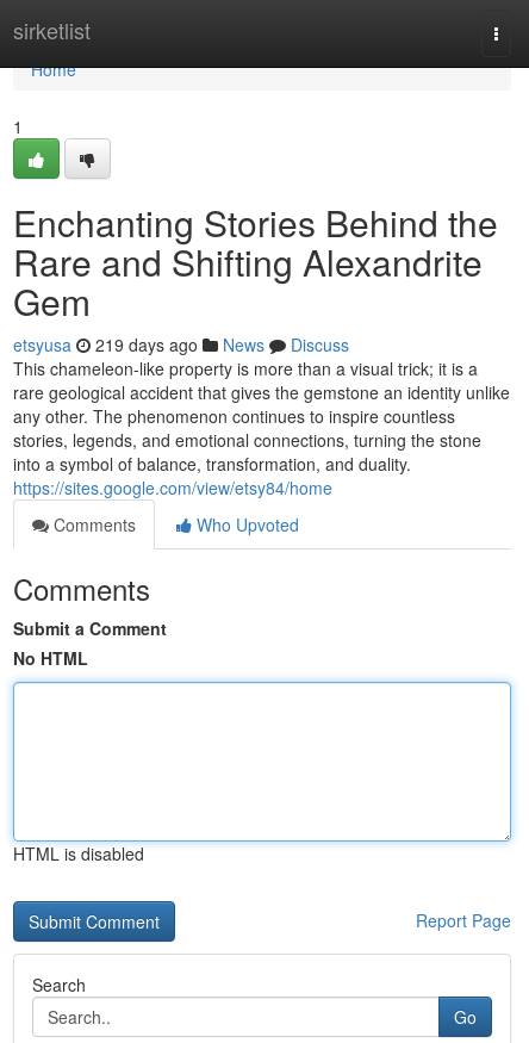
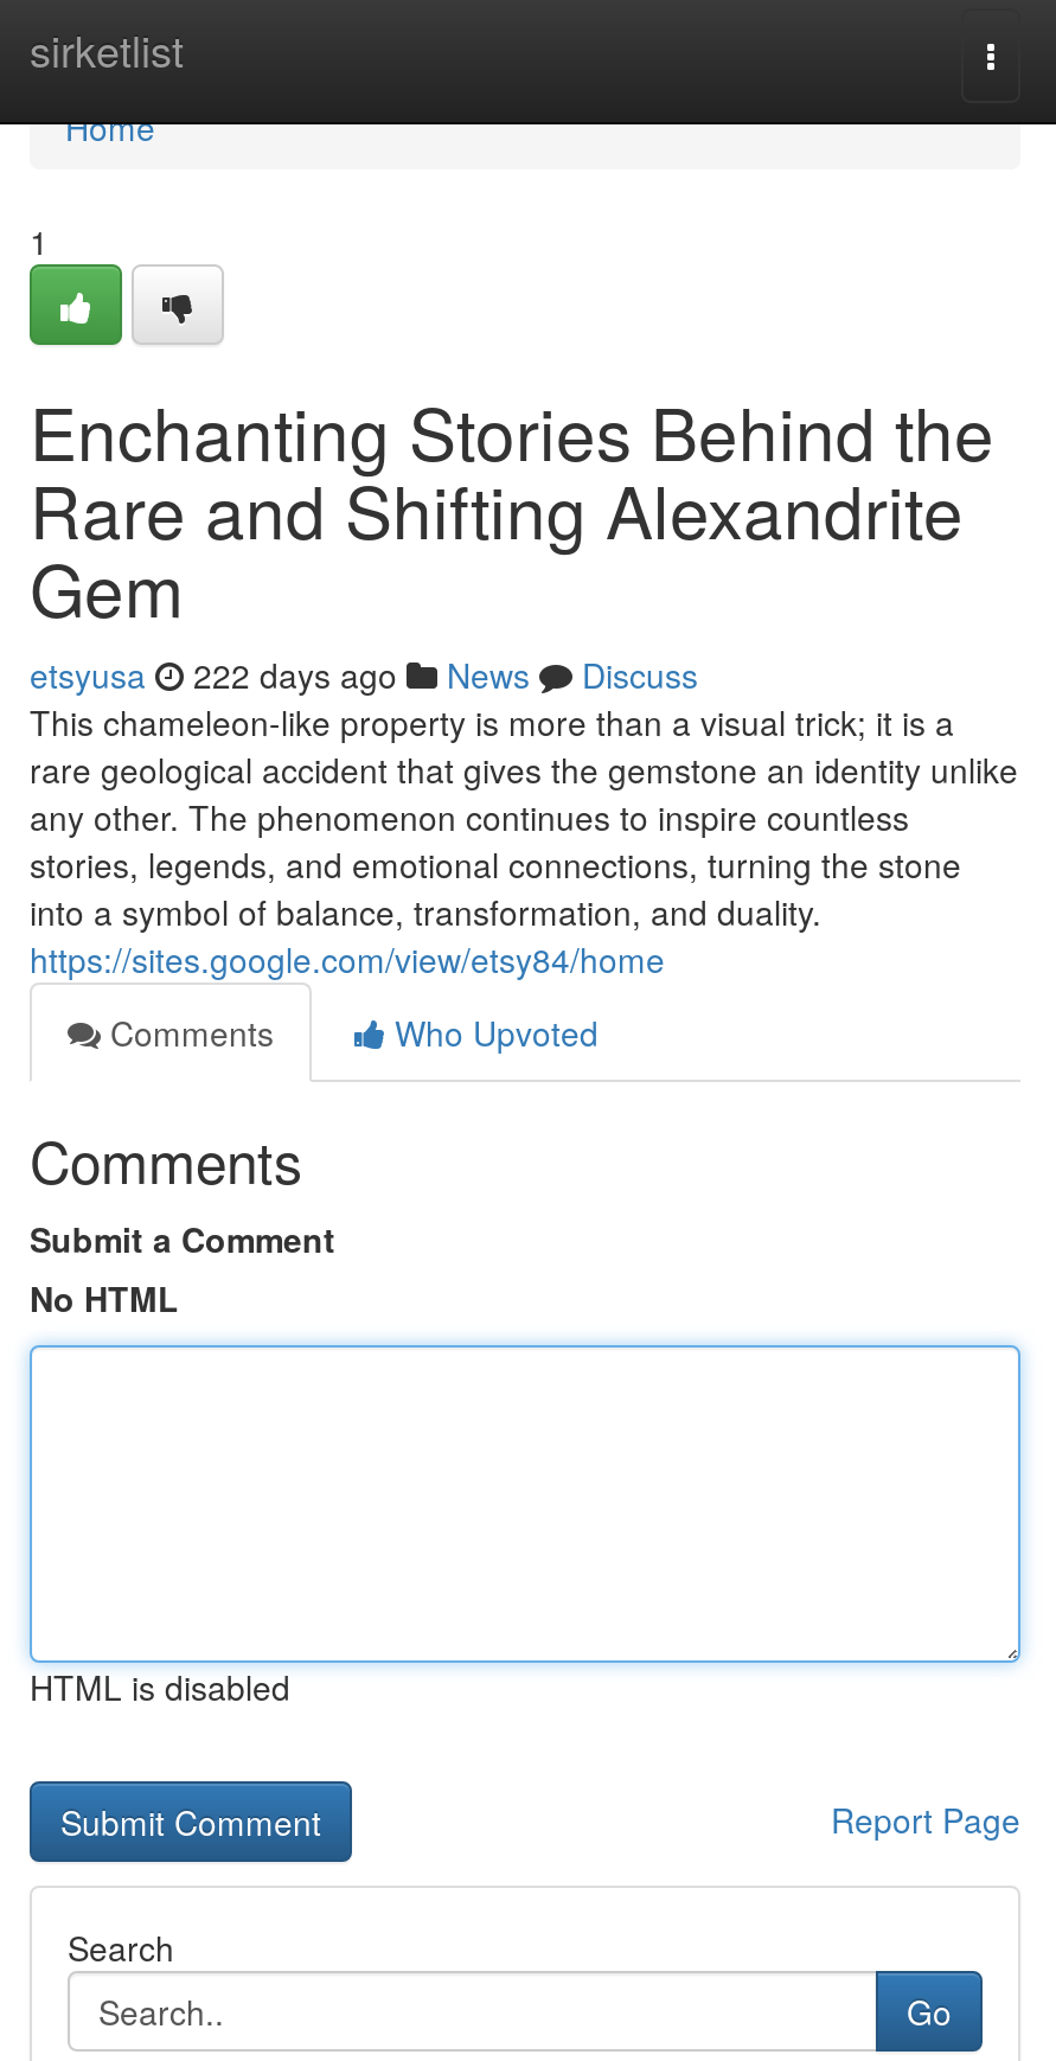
- etsyusa 219 days ago News Discuss
+ etsyusa 222 days ago News Discuss
